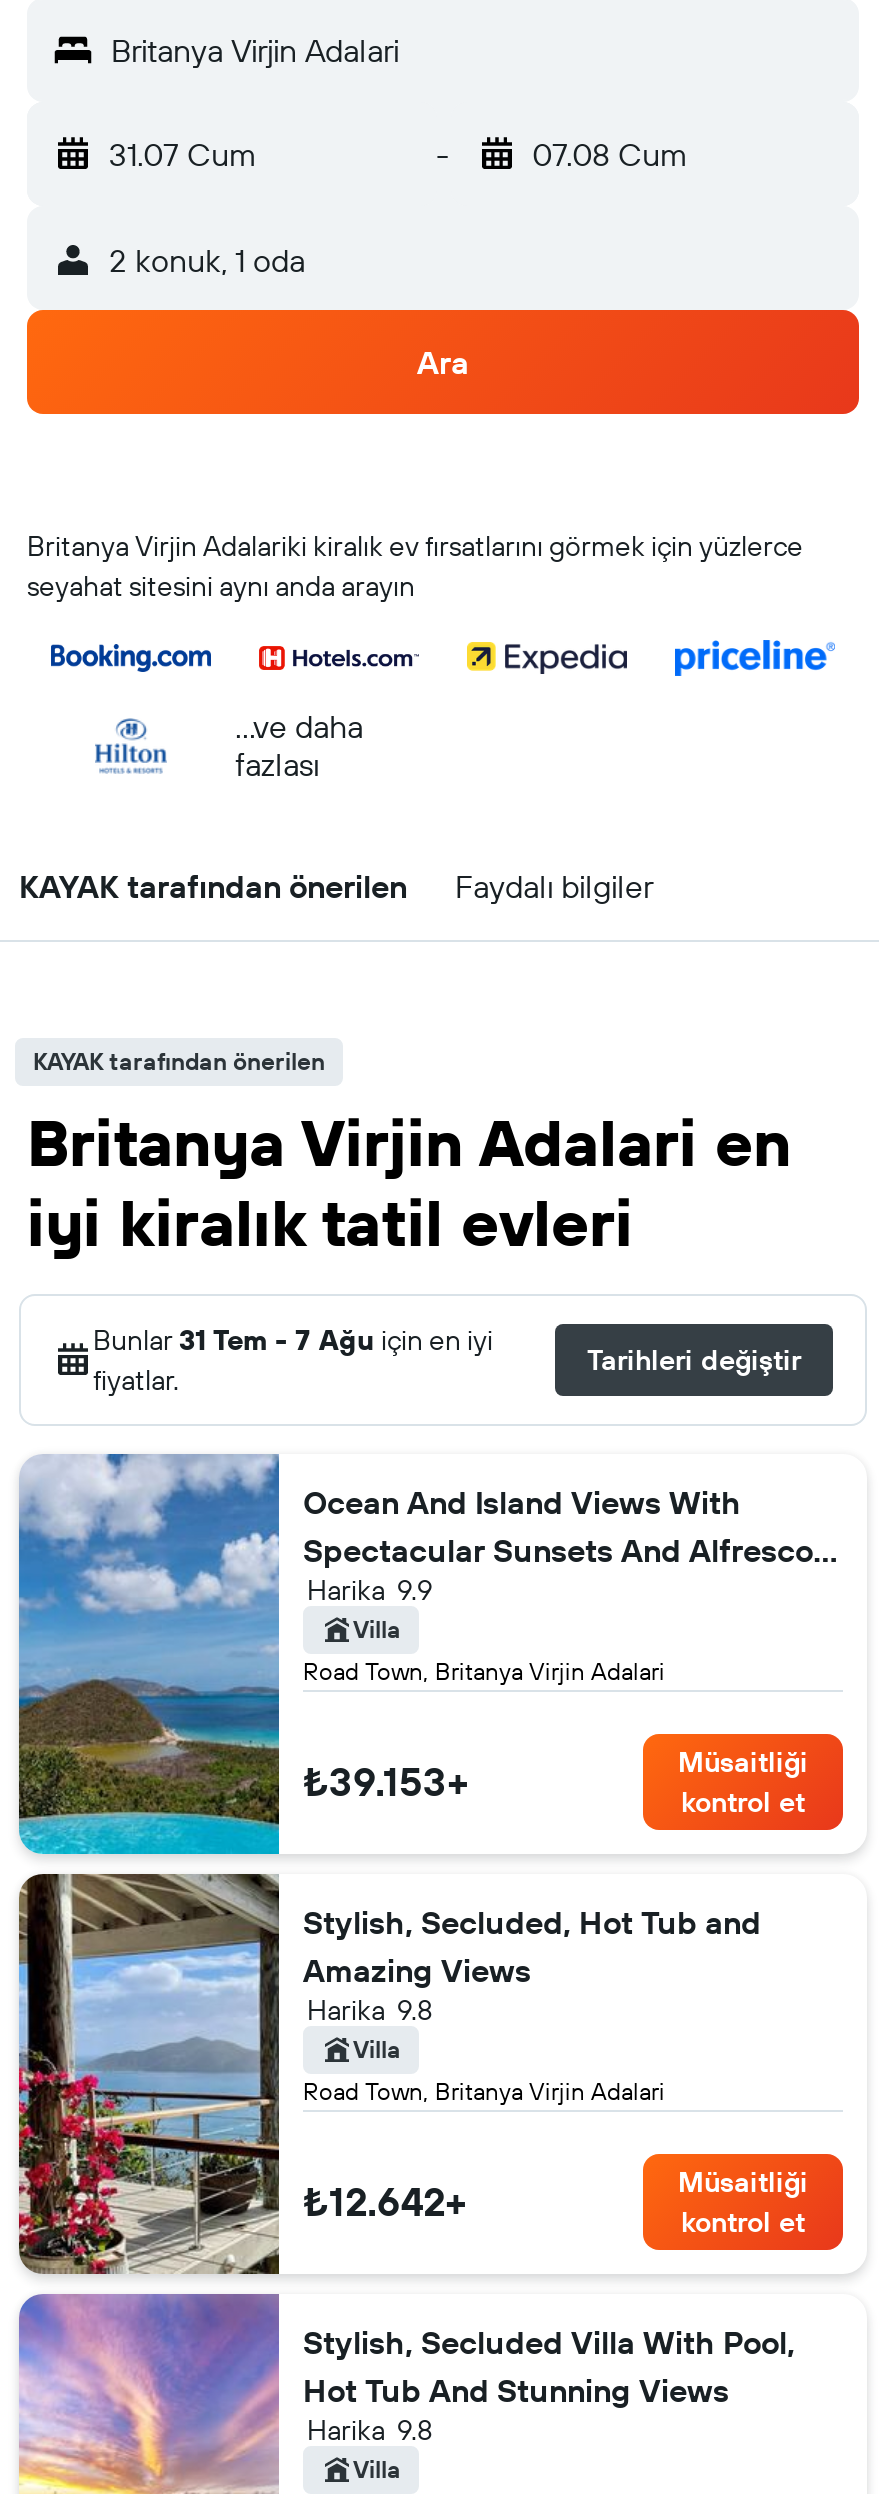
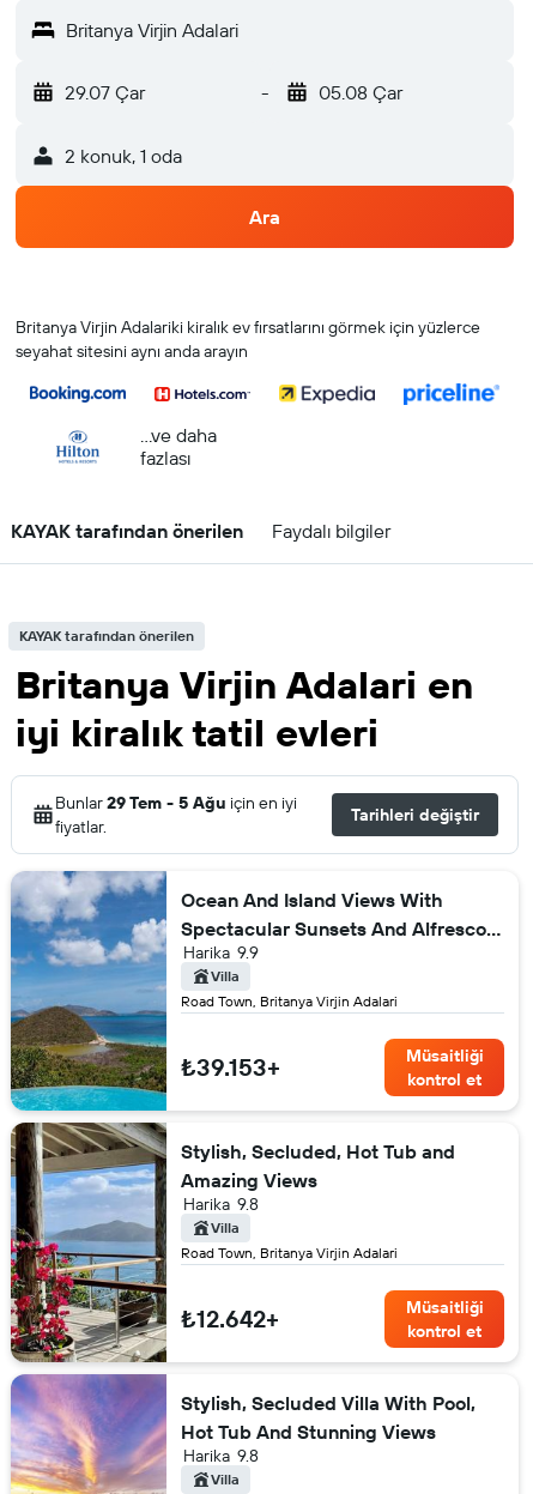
- 31.07 Cum
+ 29.07 Çar

- 07.08 Cum
+ 05.08 Çar

- Bunlar 31 Tem - 7 Ağu için en iyi
+ Bunlar 29 Tem - 5 Ağu için en iyi
